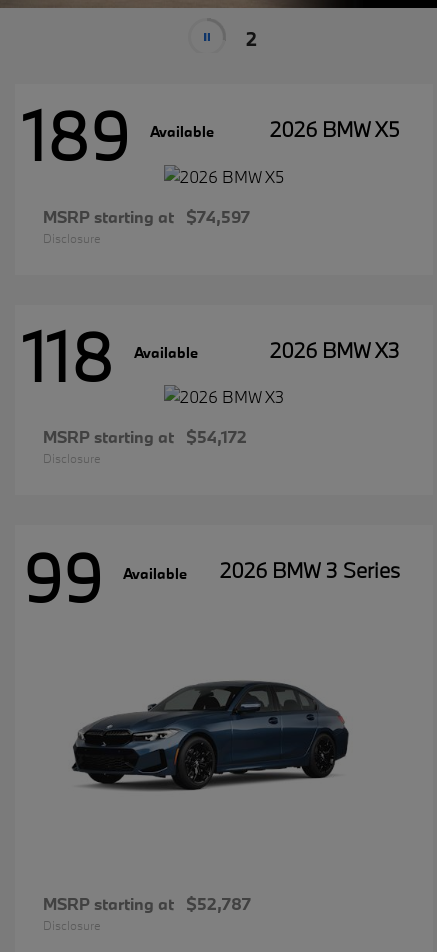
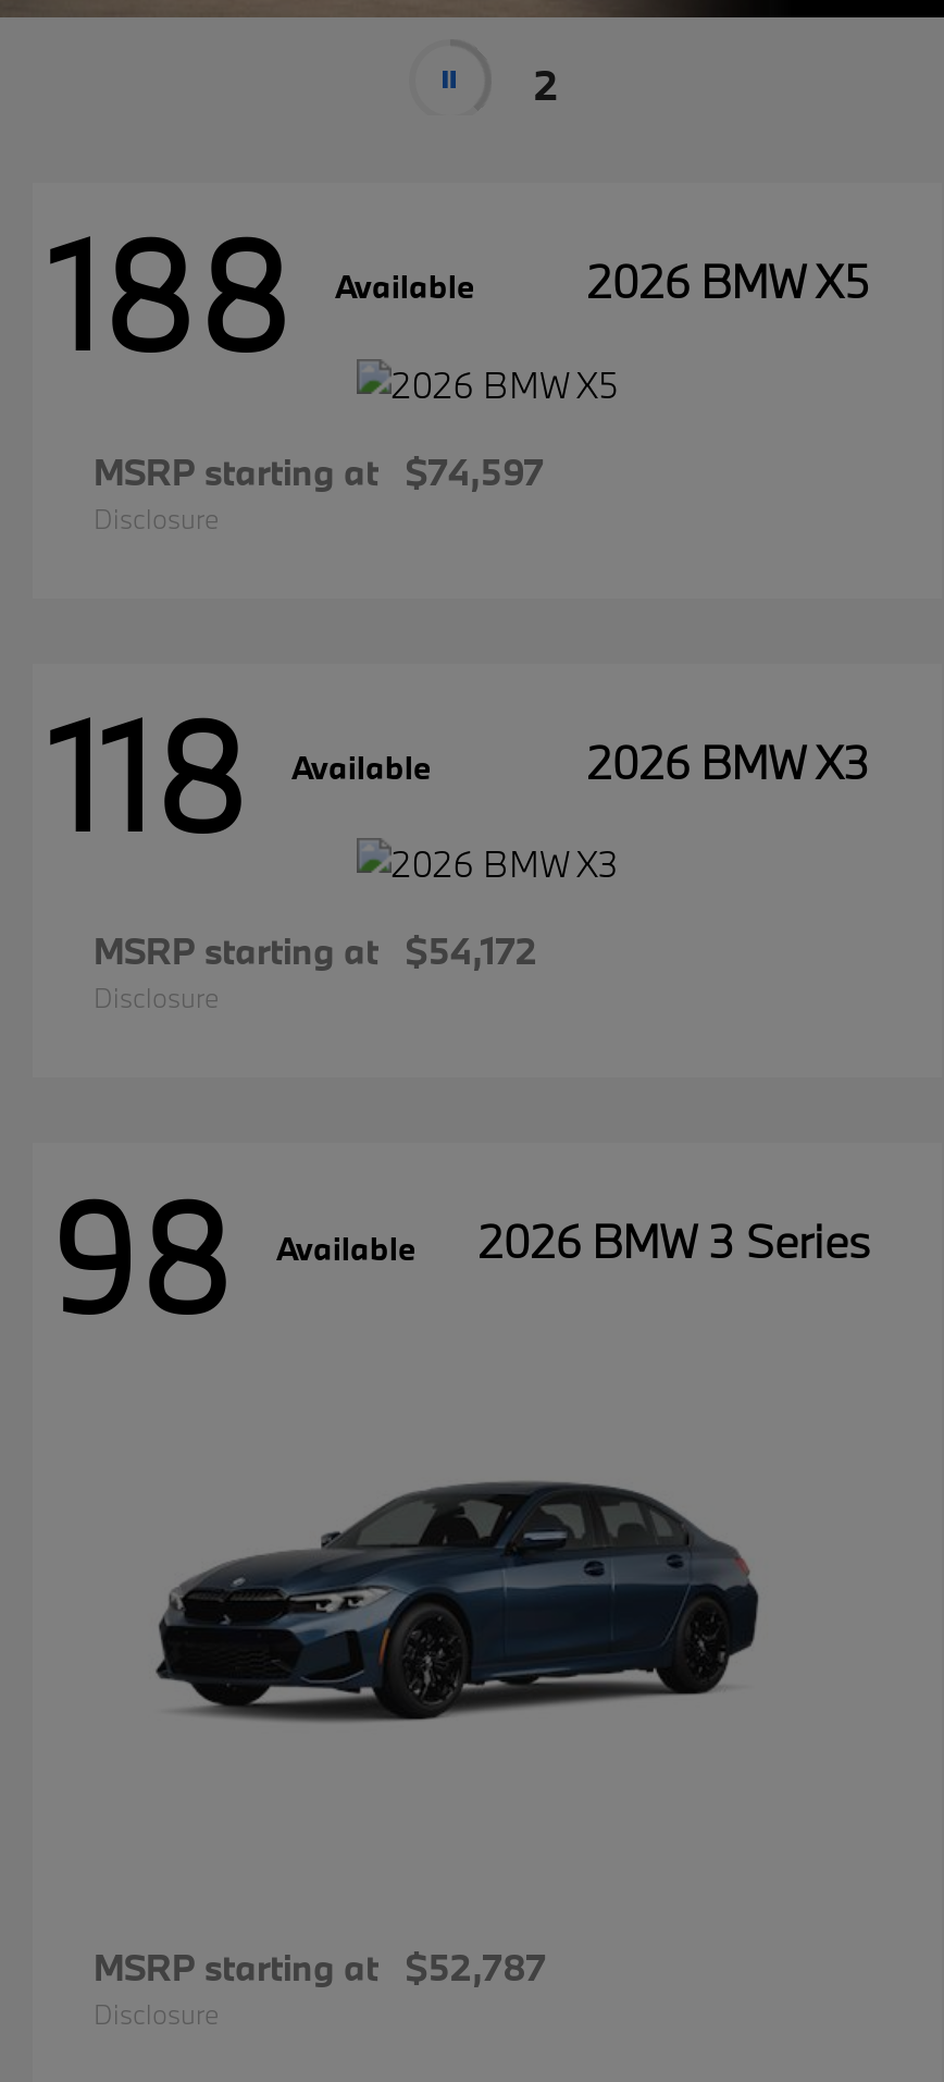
- 189 Available
+ 188 Available

- 99 Available 2026 BMW 3 Series
+ 98 Available 2026 BMW 3 Series
